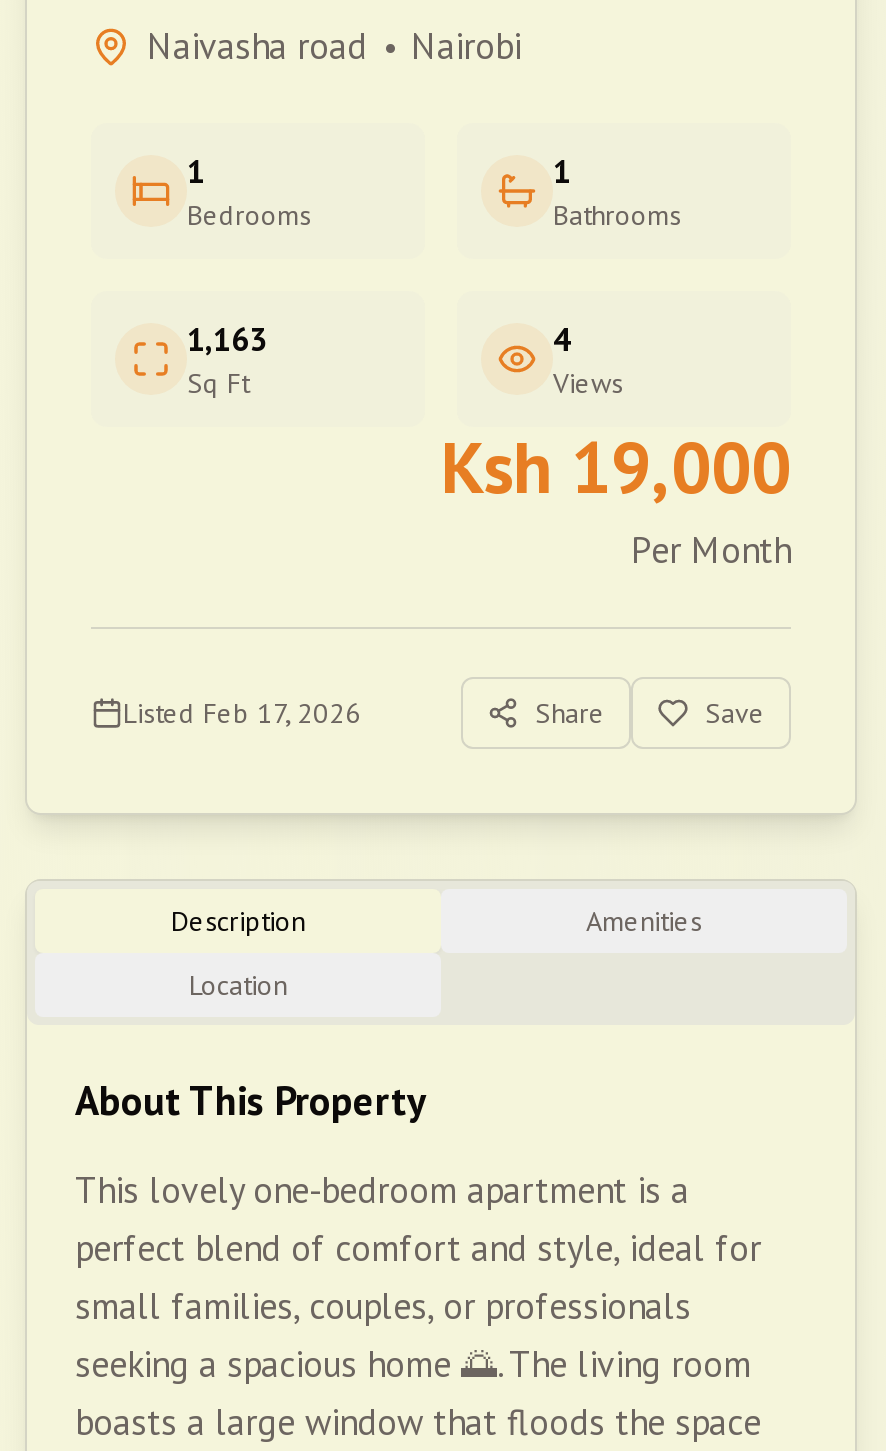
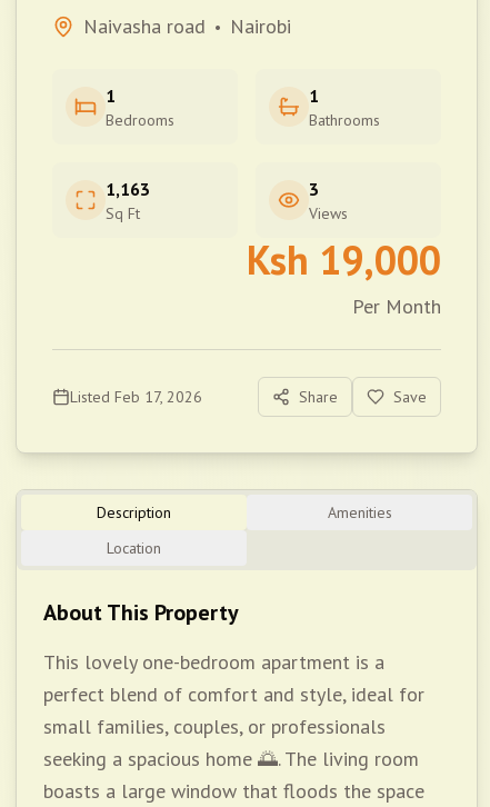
- 4
+ 3
